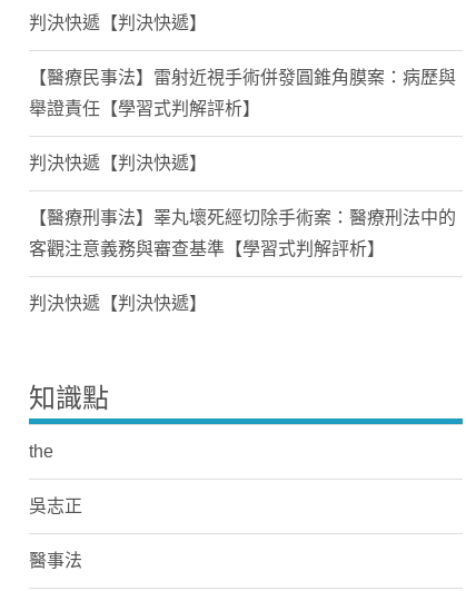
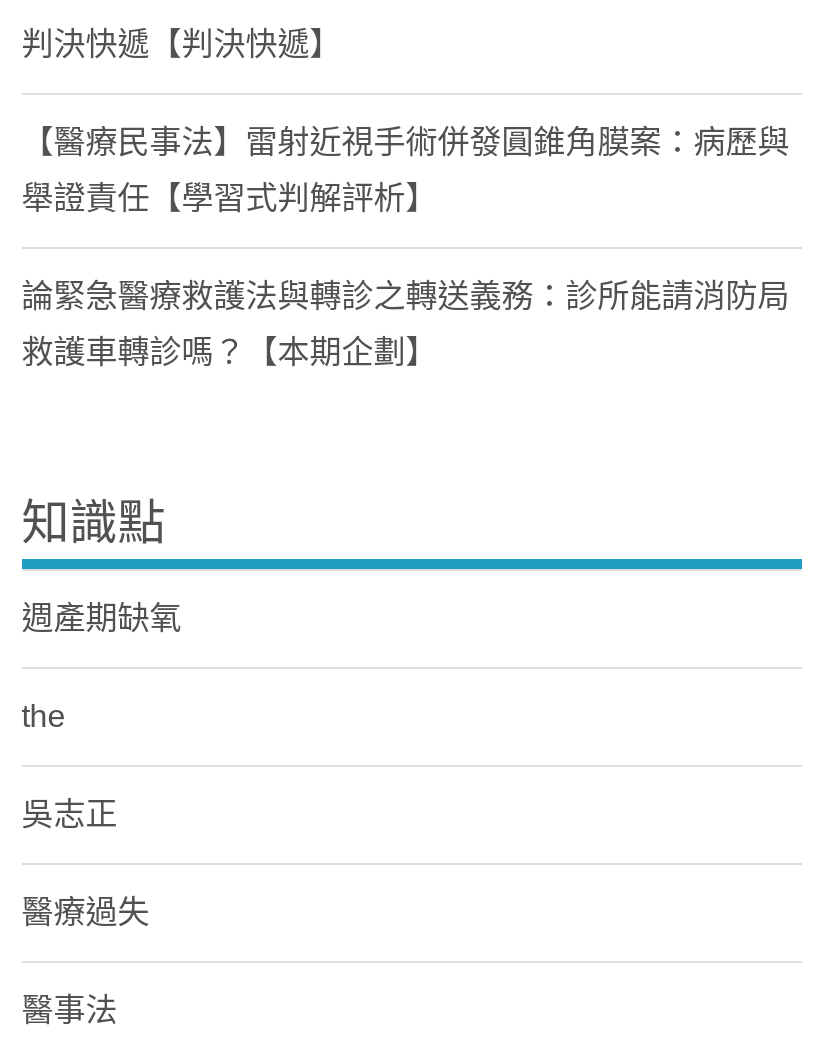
- 判決快遞【判決快遞】
- 【醫療刑事法】睪丸壞死經切除手術案：醫療刑法中的
- 客觀注意義務與審查基準【學習式判解評析】
- 判決快遞【判決快遞】
+ 論緊急醫療救護法與轉診之轉送義務：診所能請消防局
+ 救護車轉診嗎？【本期企劃】

moved up: 知識點

+ 週產期缺氧

moved up: the | 吳志正

+ 醫療過失
